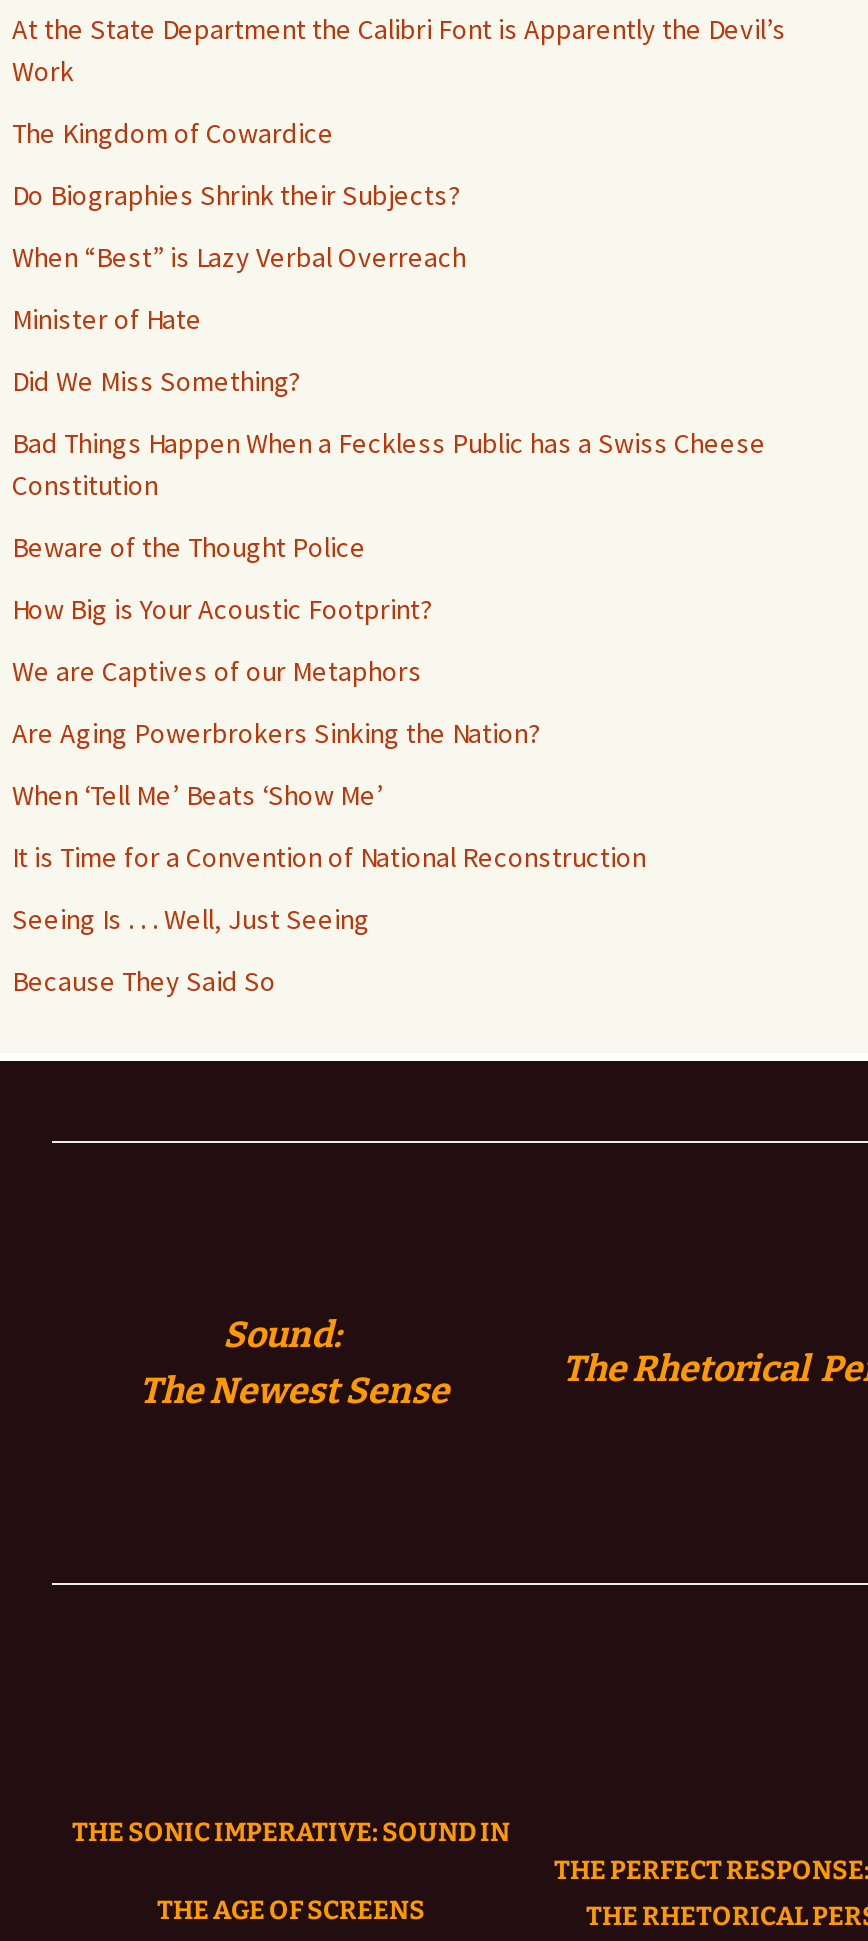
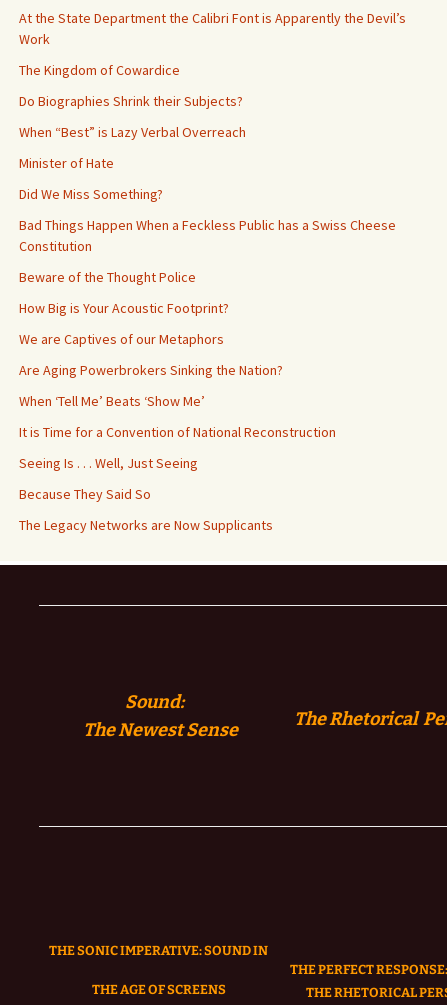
+ The Legacy Networks are Now Supplicants
